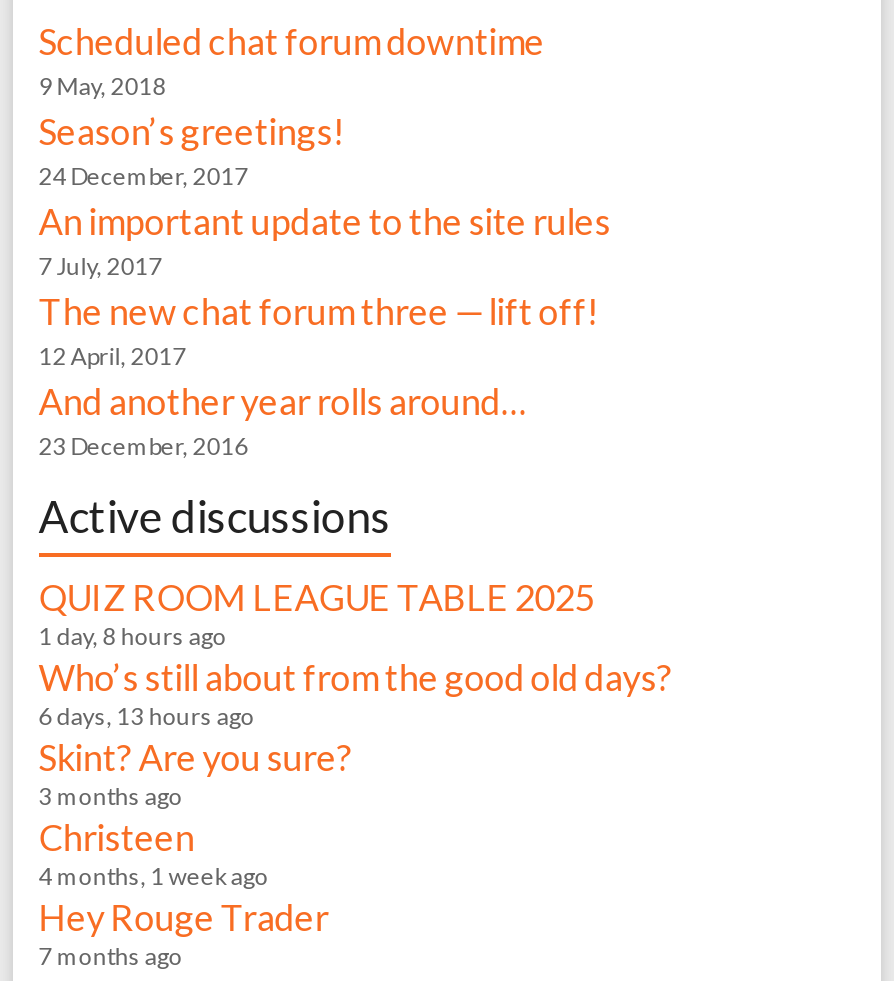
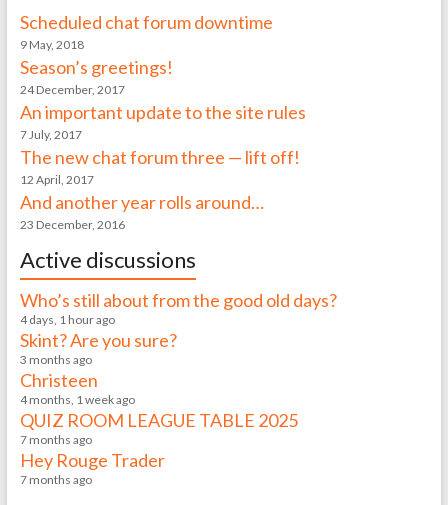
moved down: QUIZ ROOM LEAGUE TABLE 2025

- 1 day, 8 hours ago

moved up: Who’s still about from the good old days?

- 6 days, 13 hours ago
+ 4 days, 1 hour ago

moved up: Skint? Are you sure? | 3 months ago | Christeen | 4 months, 1 week ago

+ 7 months ago
